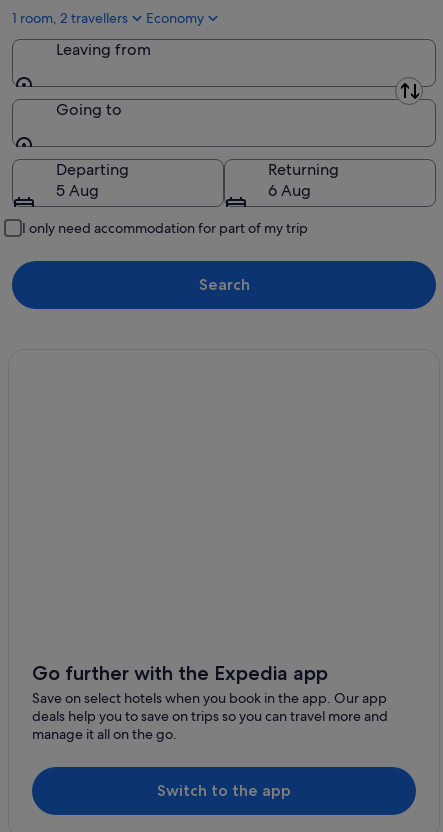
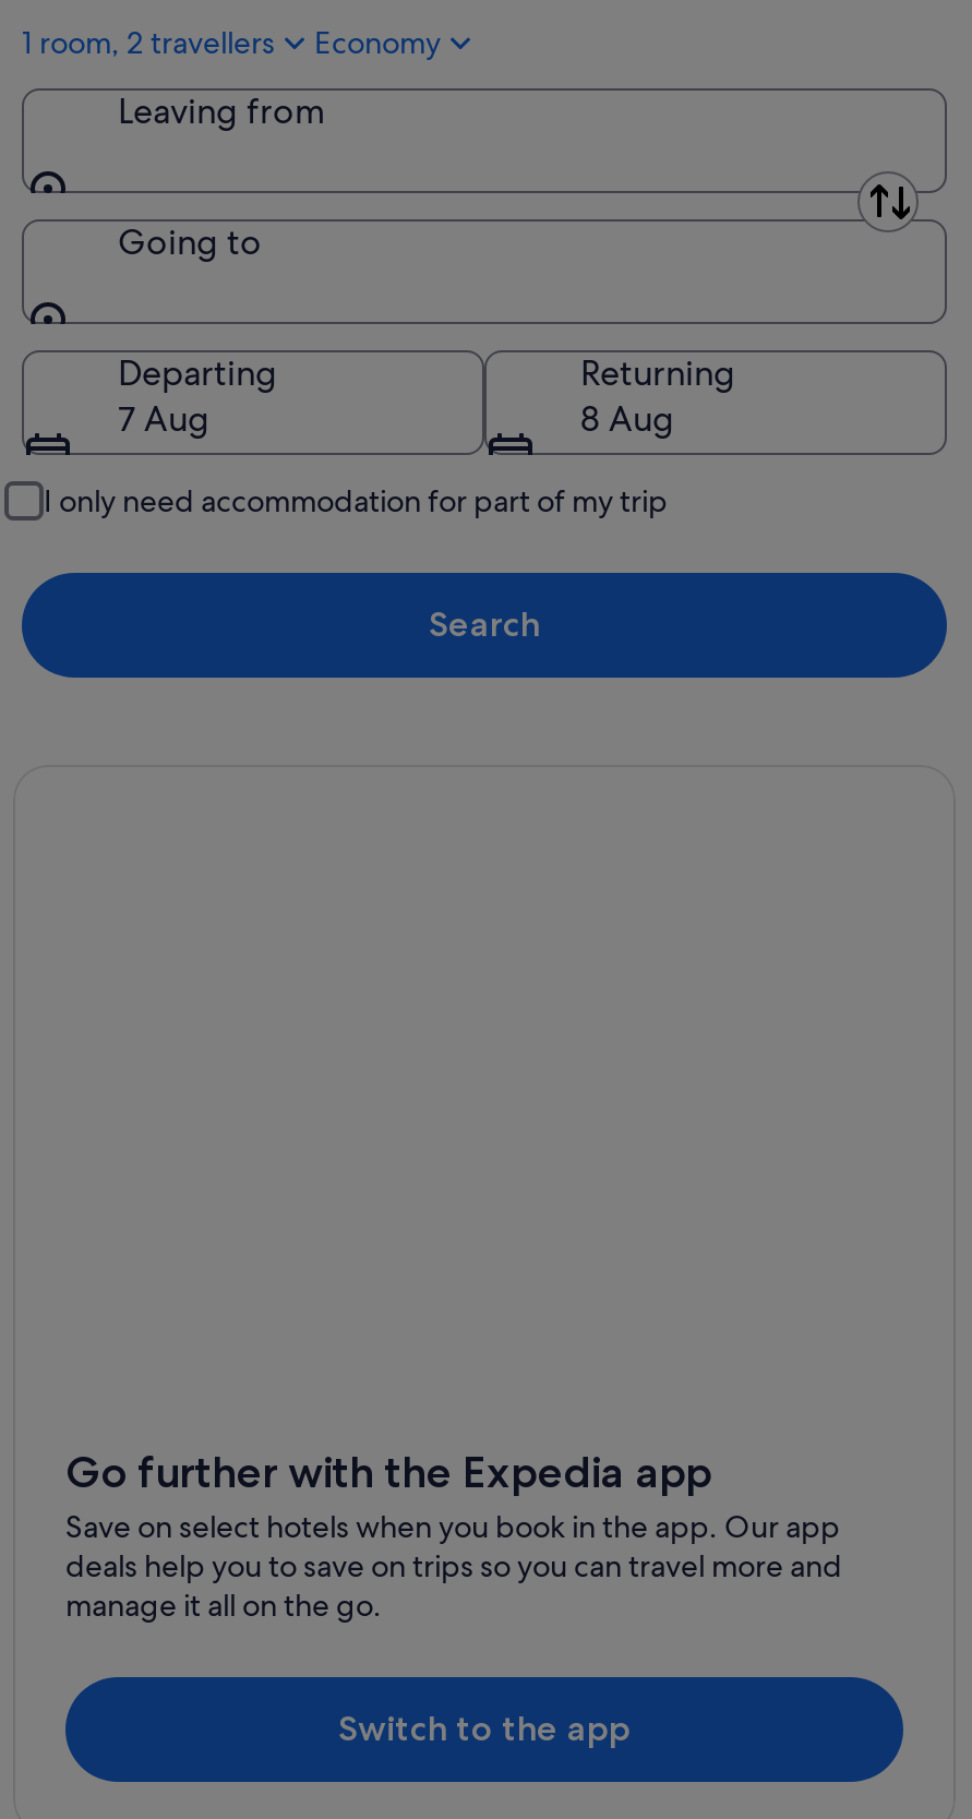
- 5 Aug
+ 7 Aug

- 6 Aug
+ 8 Aug
